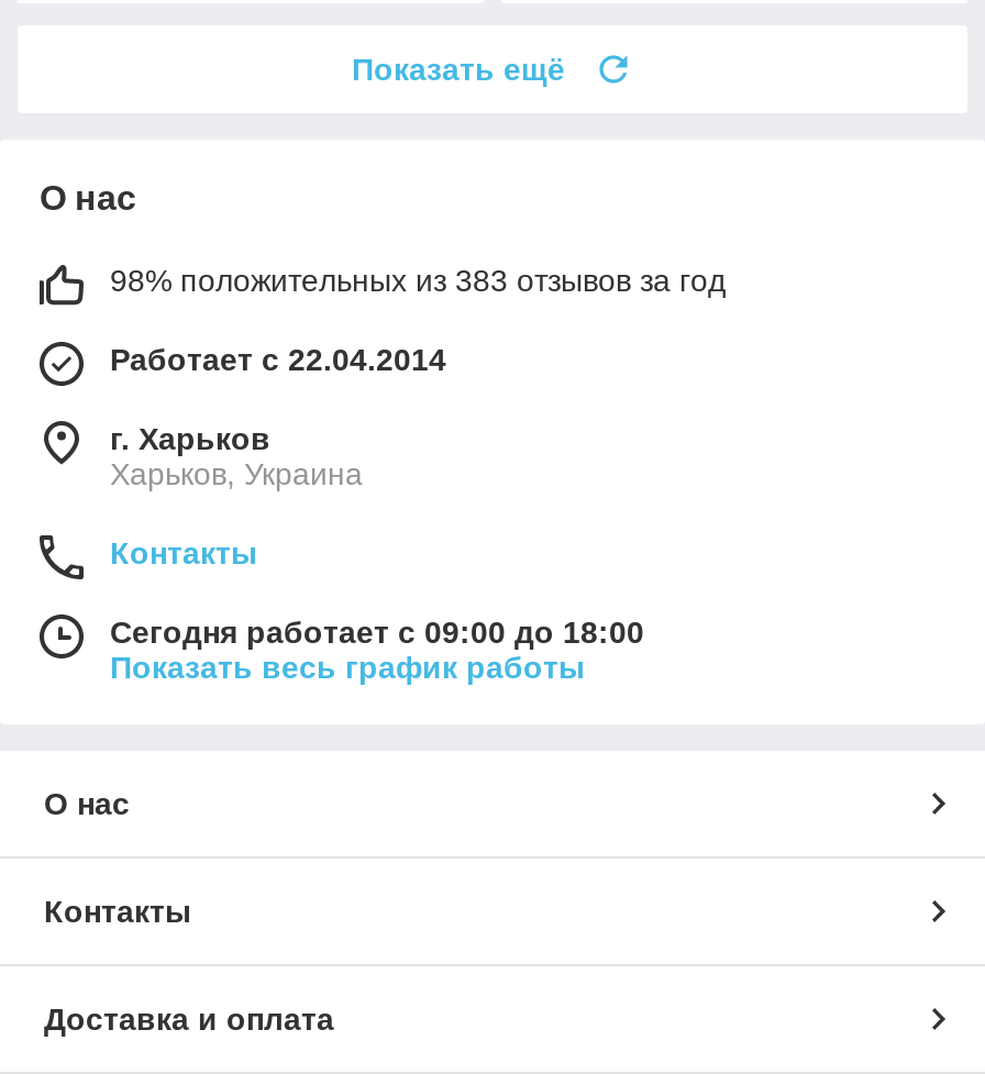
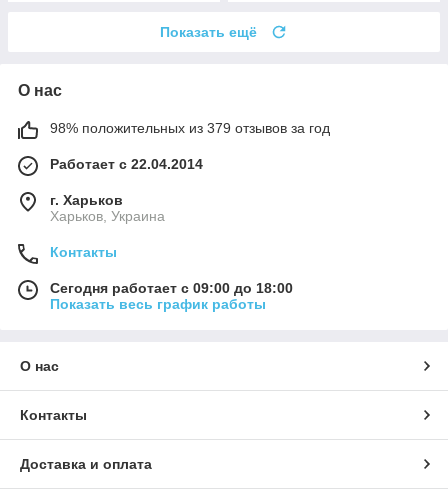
- 98% положительных из 383 отзывов за год
+ 98% положительных из 379 отзывов за год
